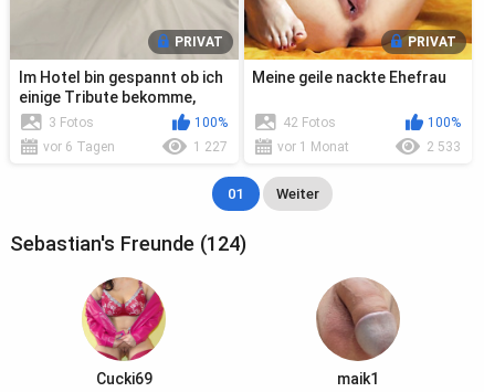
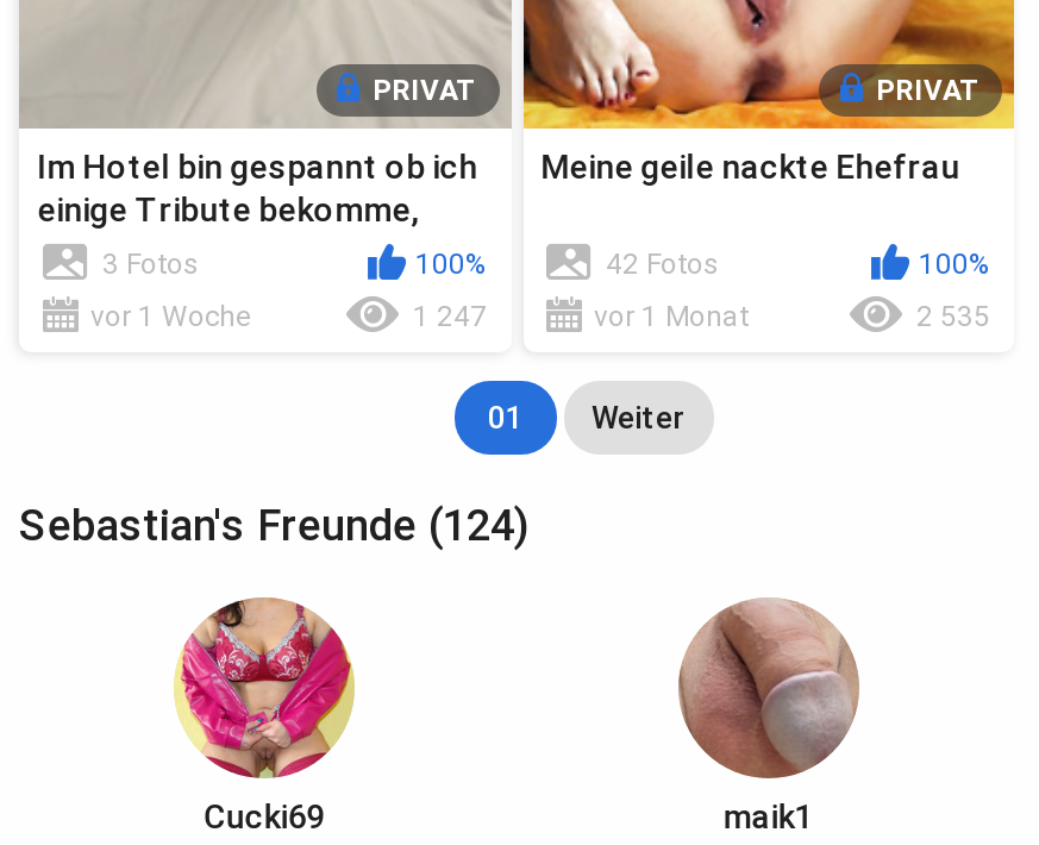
- vor 6 Tagen
+ vor 1 Woche

- 1 227
+ 1 247

- 2 533
+ 2 535
